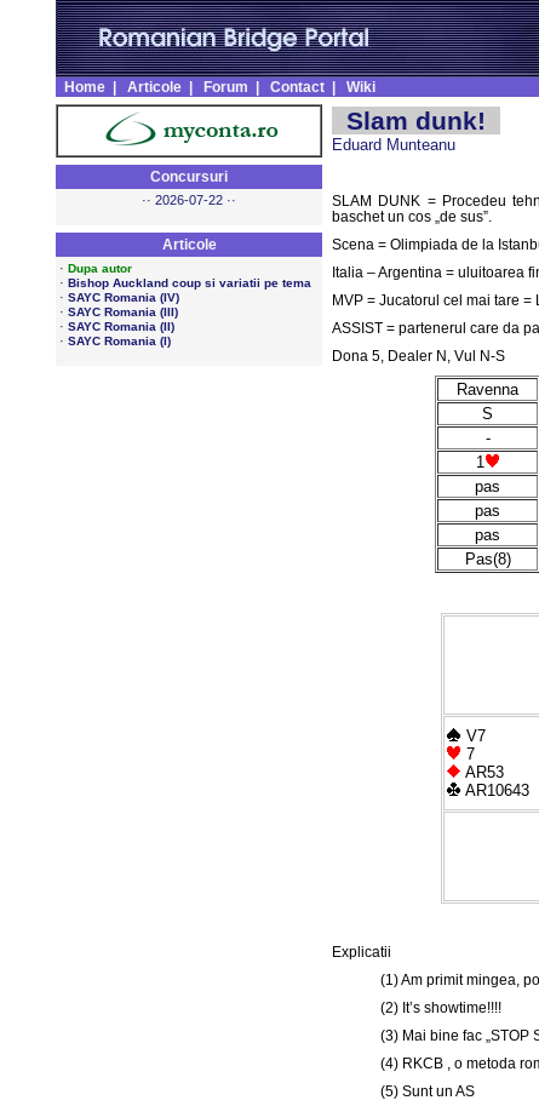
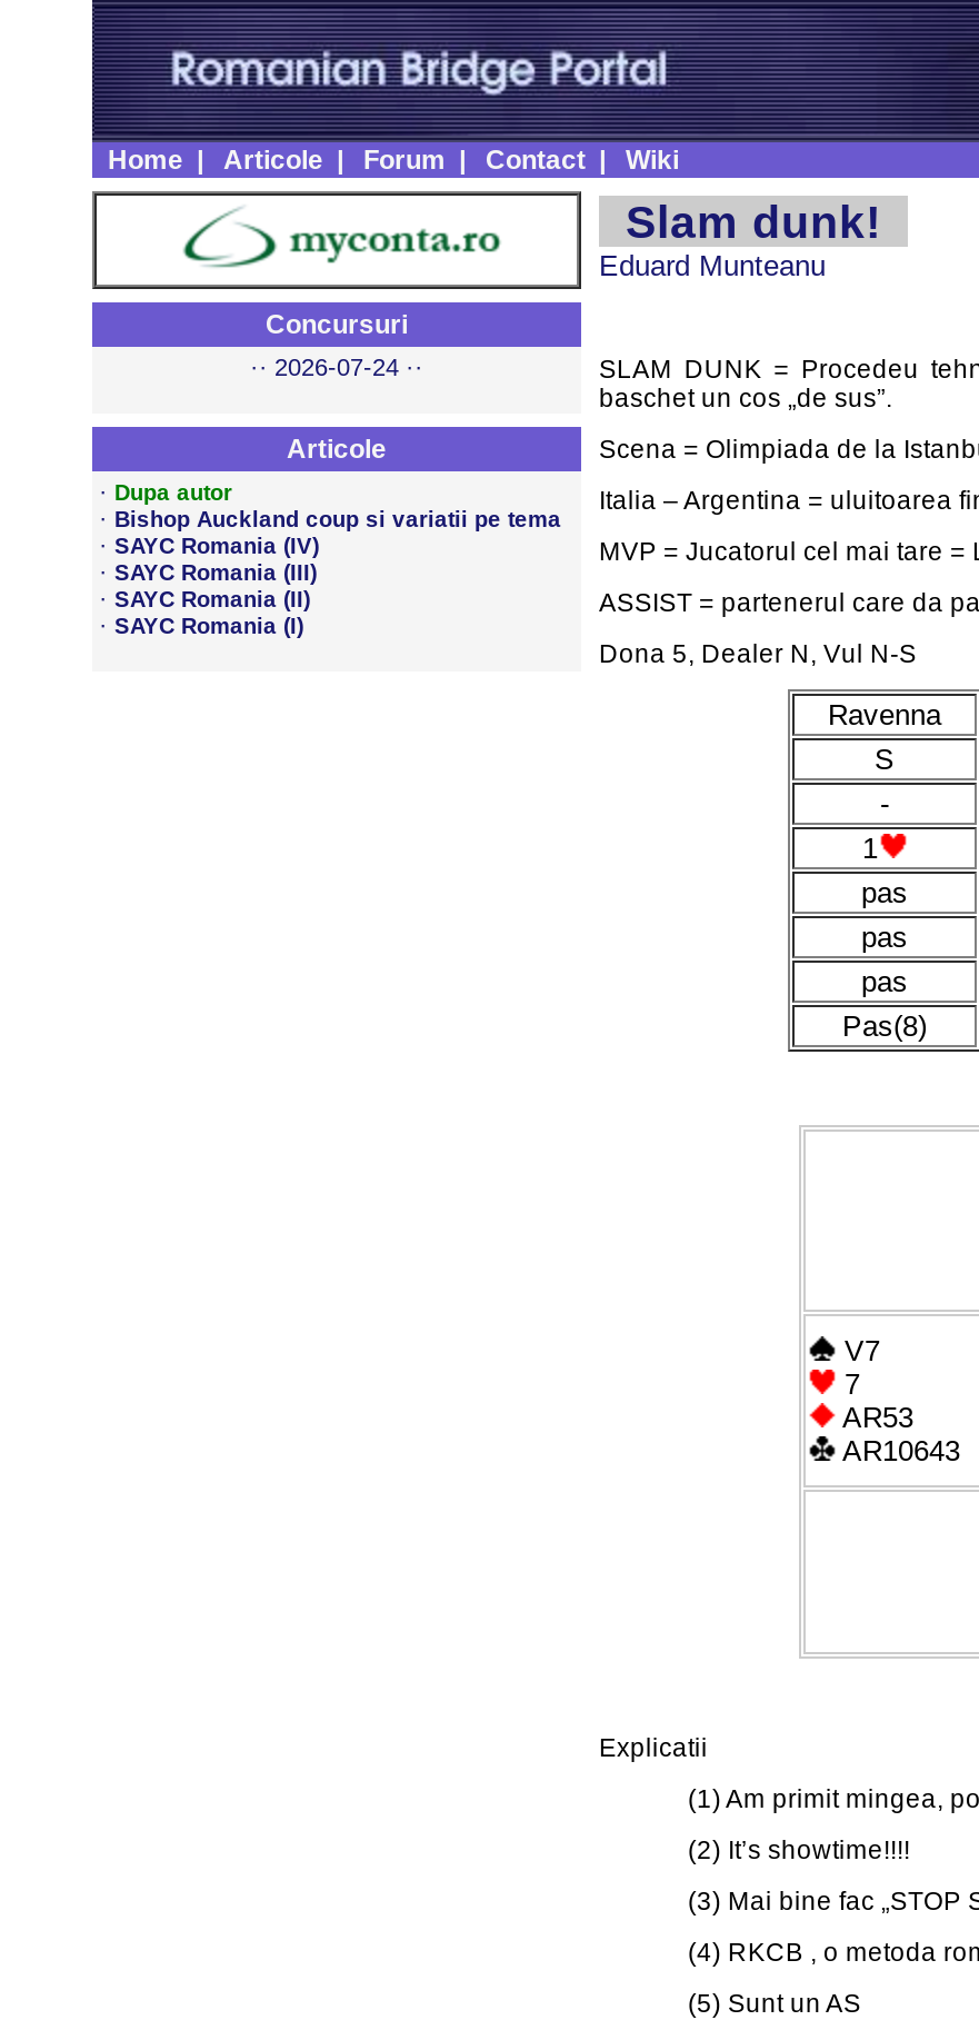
- ·· 2026-07-22 ··
+ ·· 2026-07-24 ··
